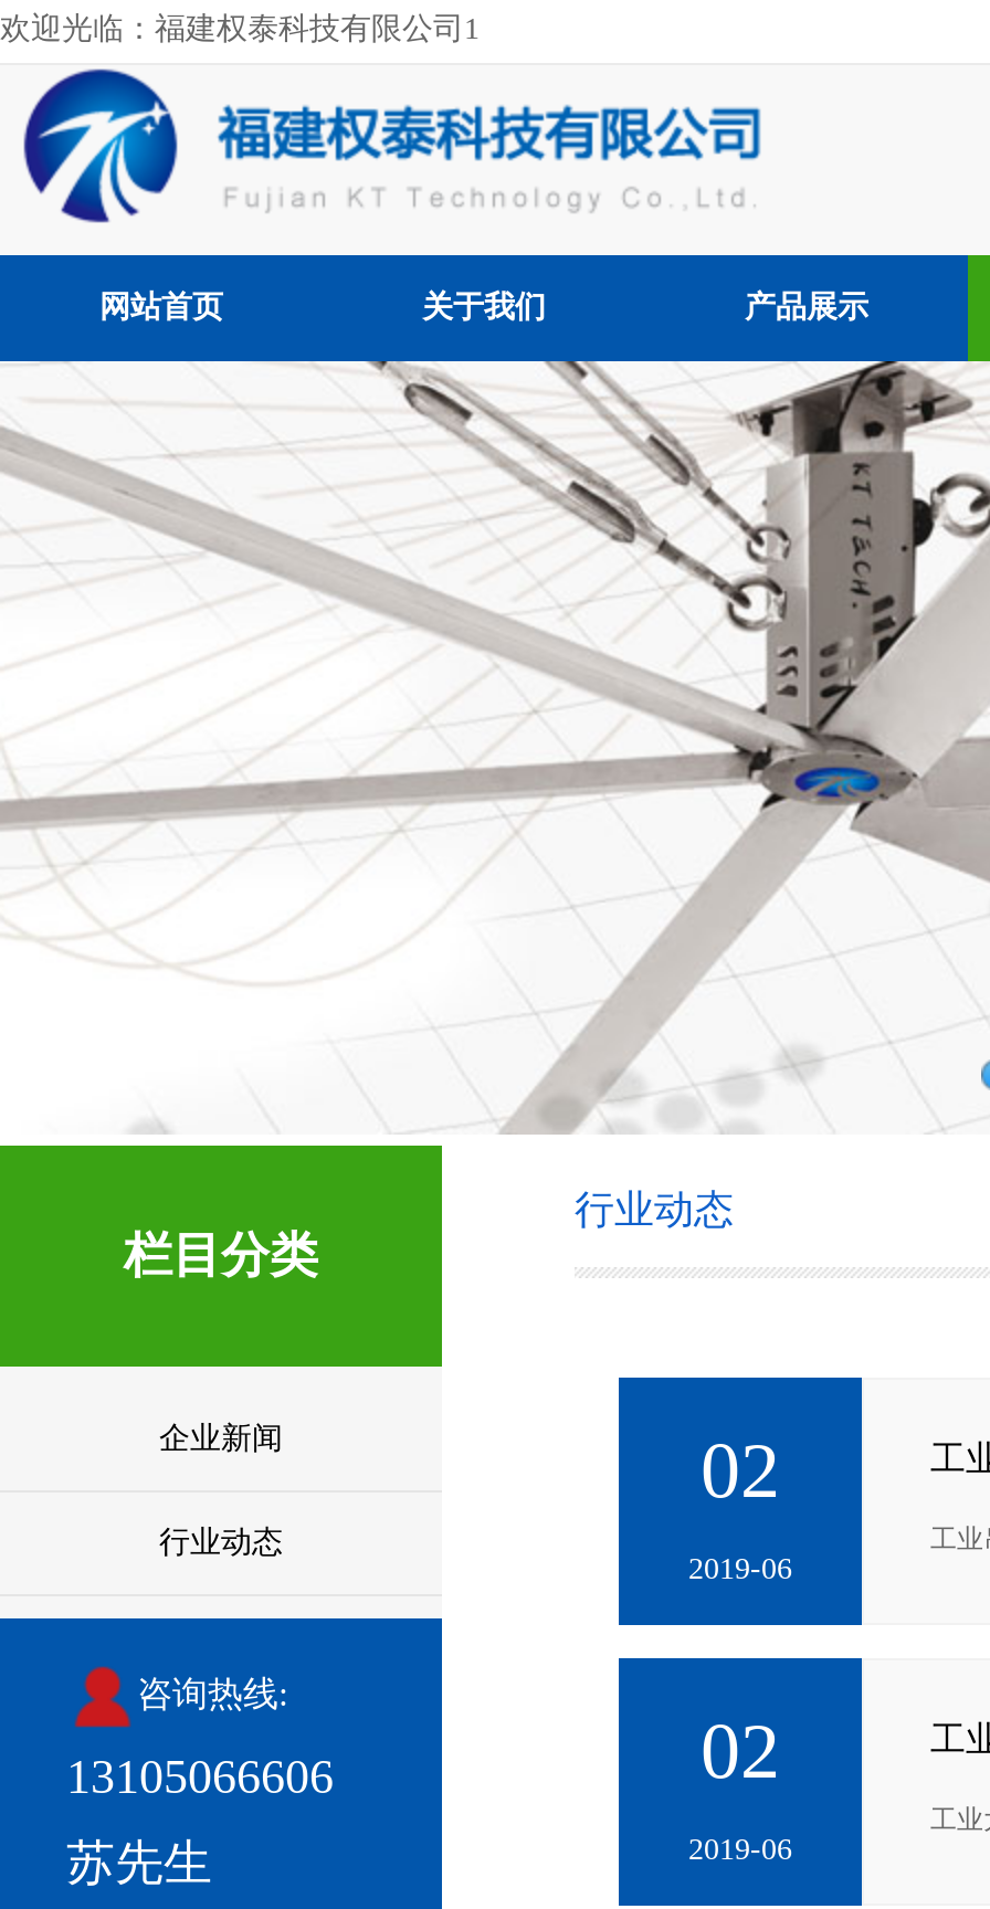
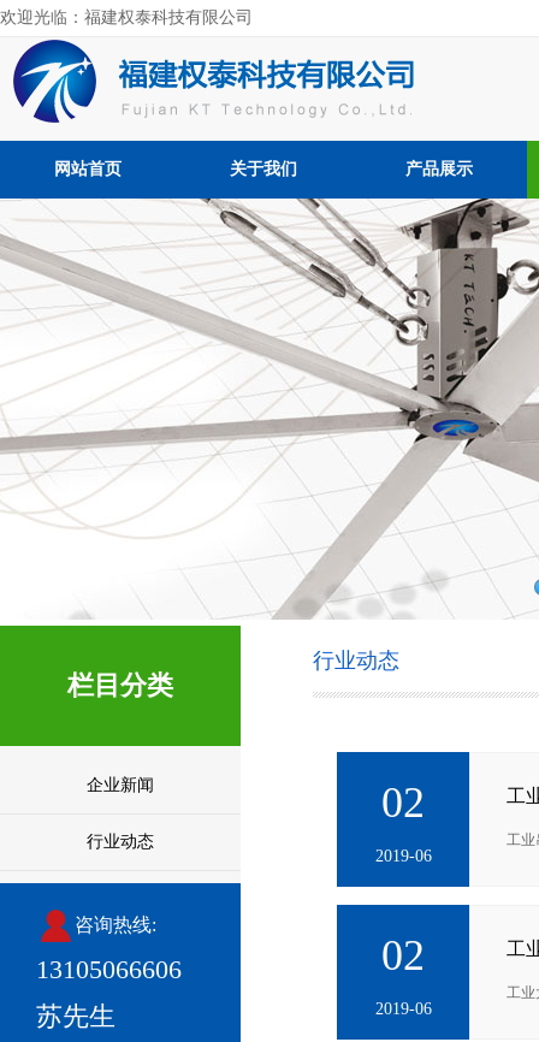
- 欢迎光临：福建权泰科技有限公司1
+ 欢迎光临：福建权泰科技有限公司
